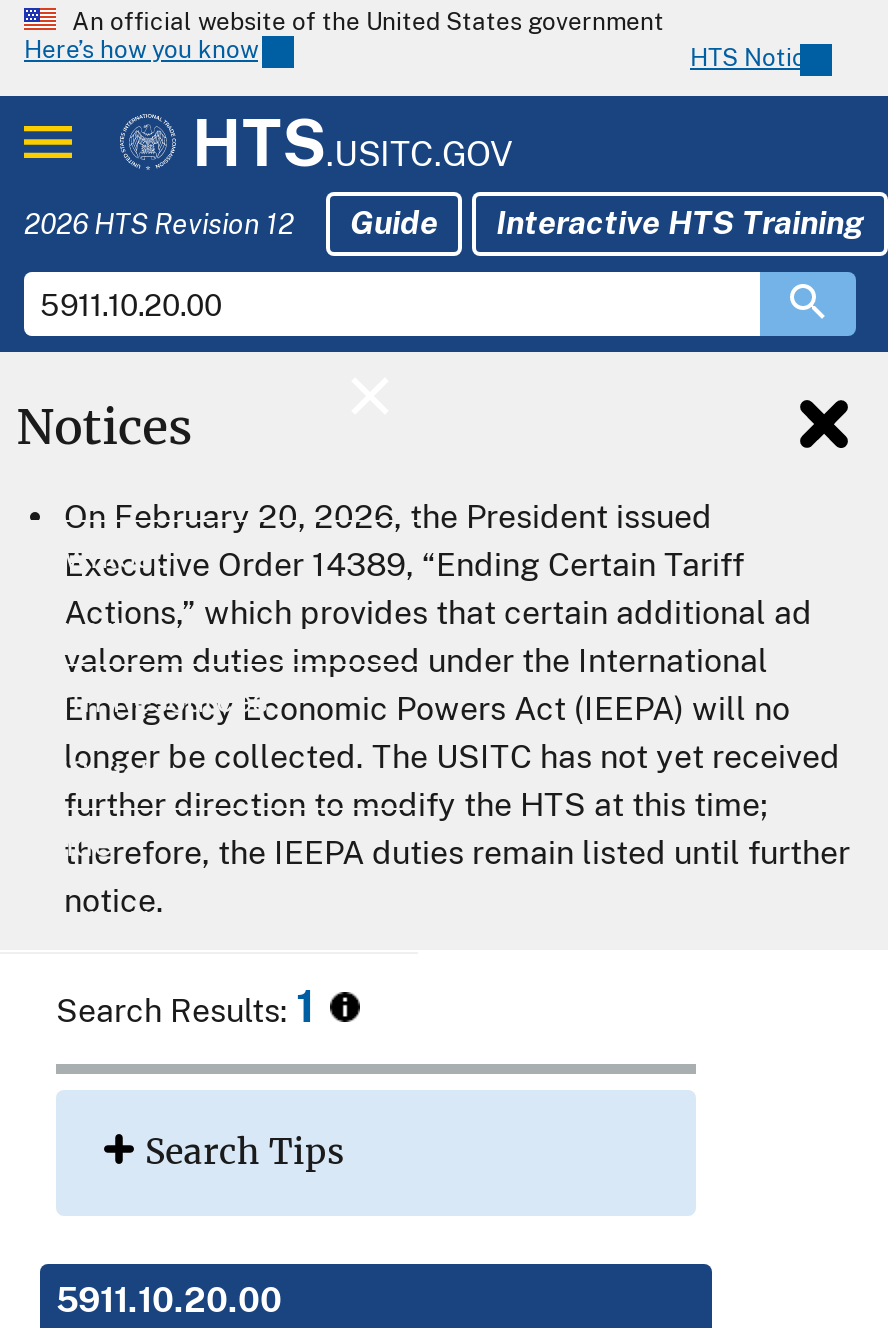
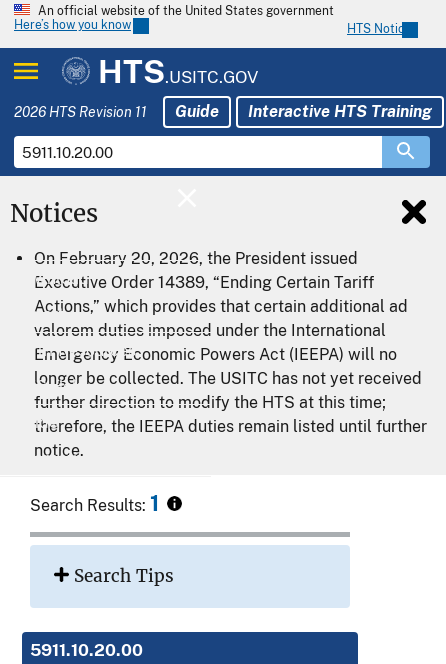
- 2026 HTS Revision 12 Guide Interactive HTS Training
+ 2026 HTS Revision 11 Guide Interactive HTS Training
